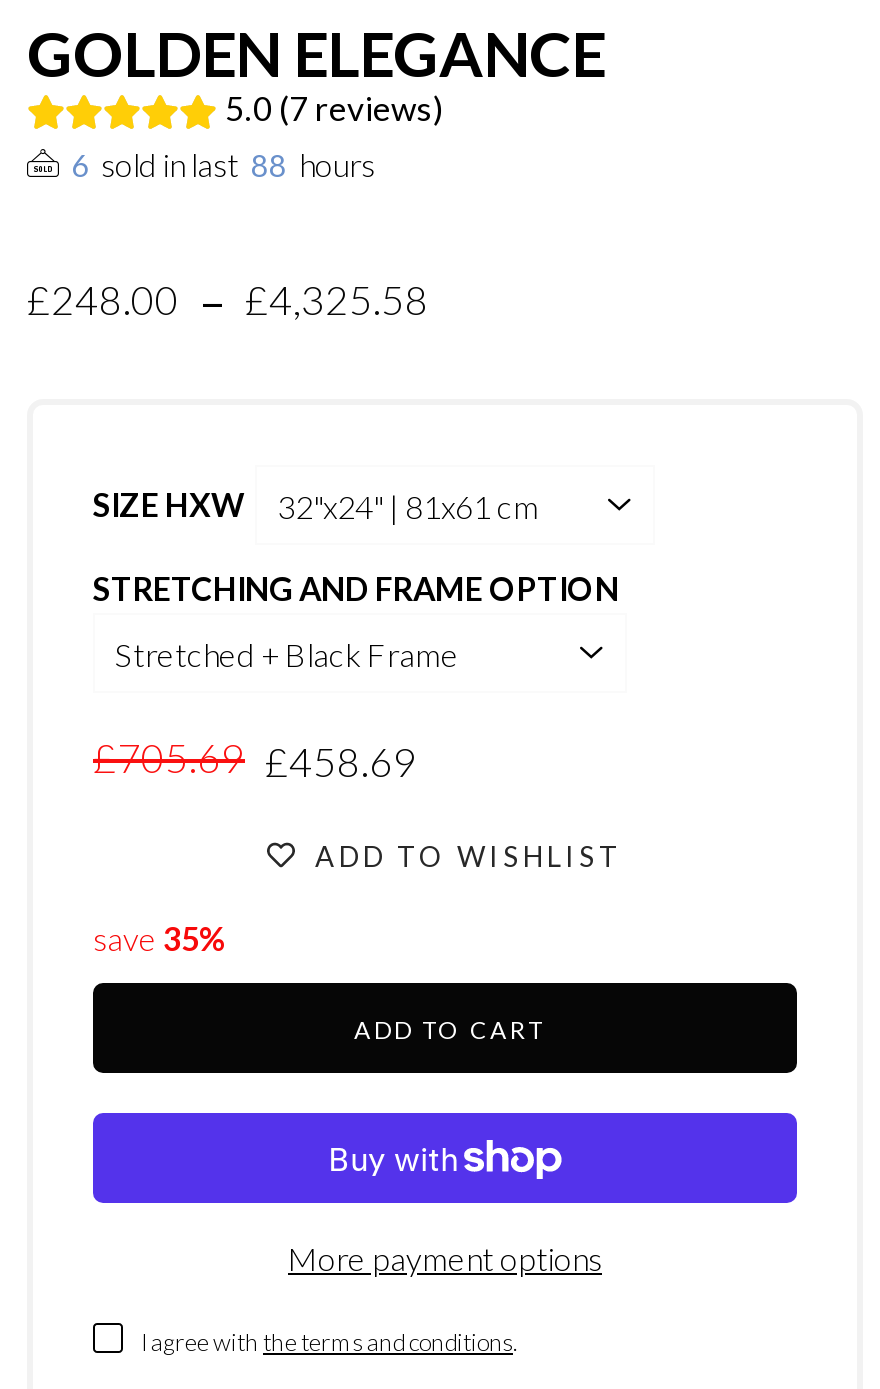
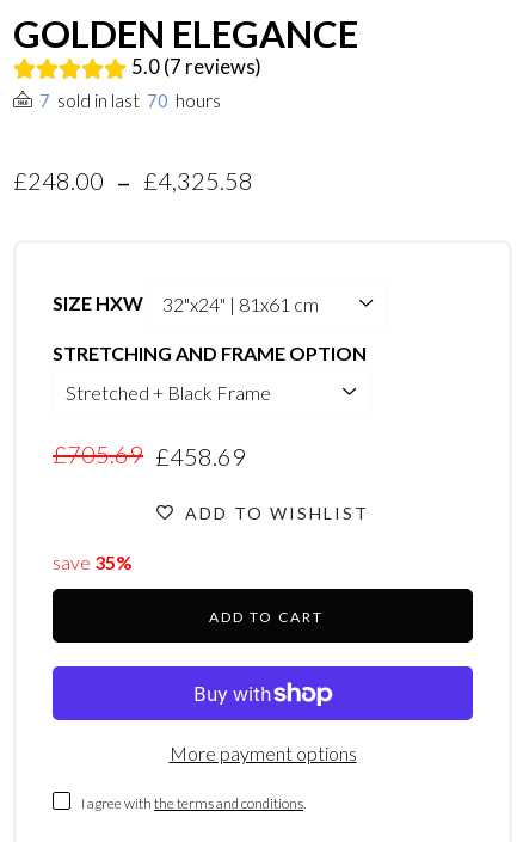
- 6 sold in last 88 hours
+ 7 sold in last 70 hours
